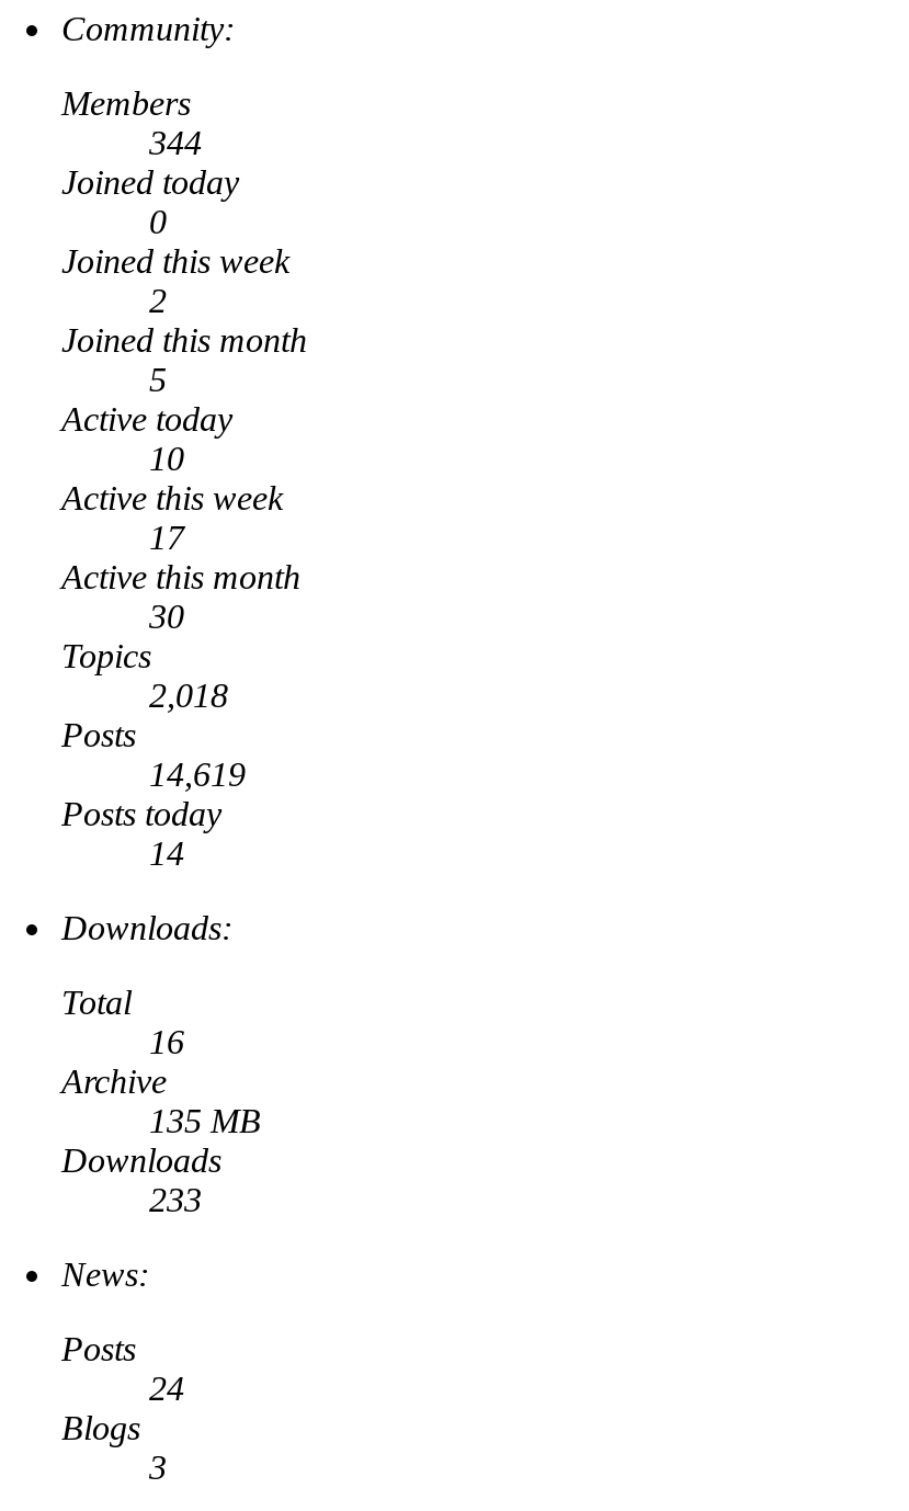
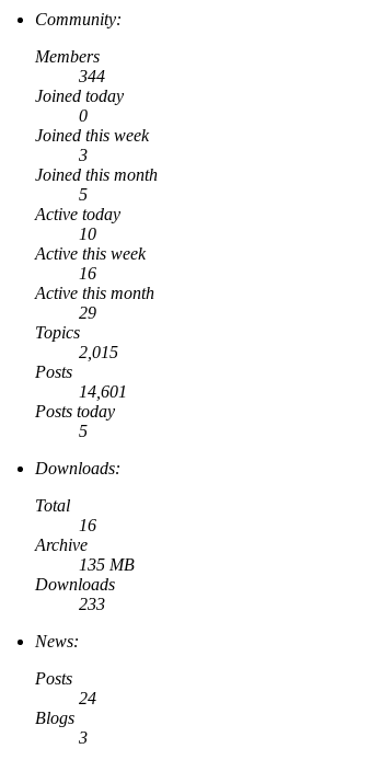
- 2
+ 3

- 17
+ 16

- 30
+ 29

- 2,018
+ 2,015

- 14,619
+ 14,601

- 14
+ 5
